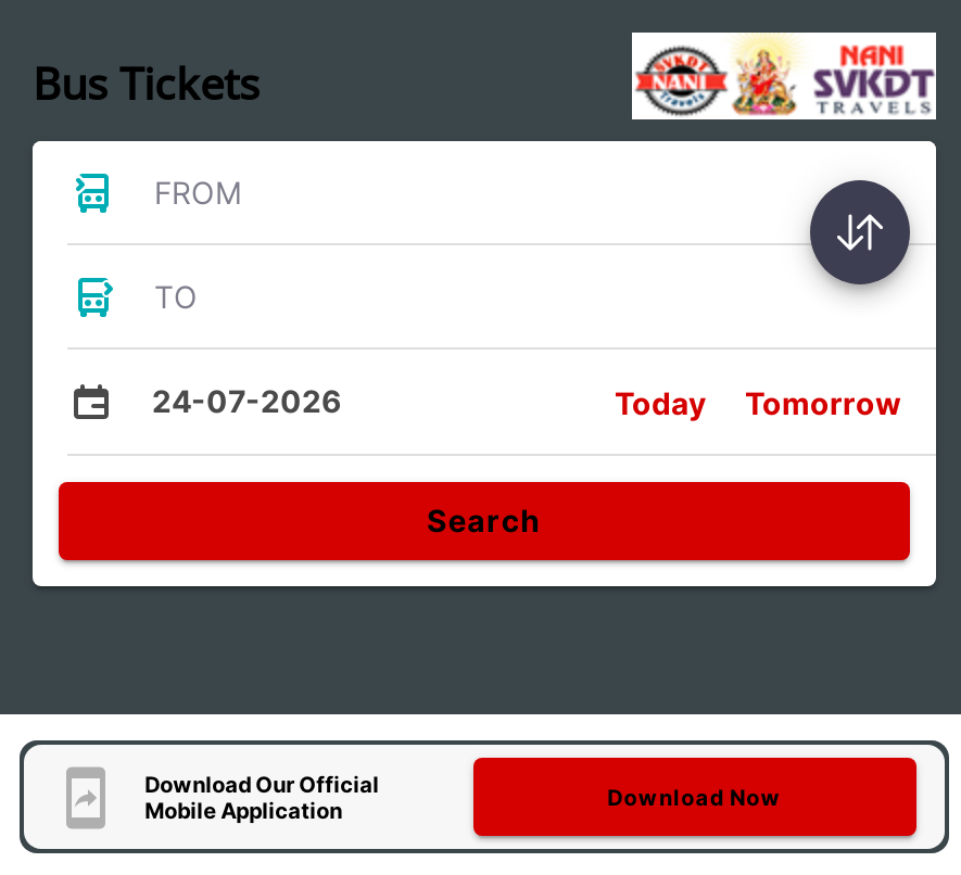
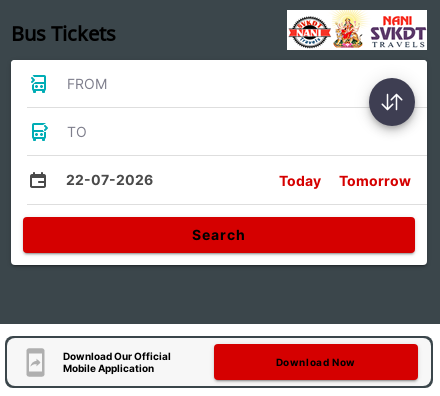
- 24-07-2026
+ 22-07-2026
